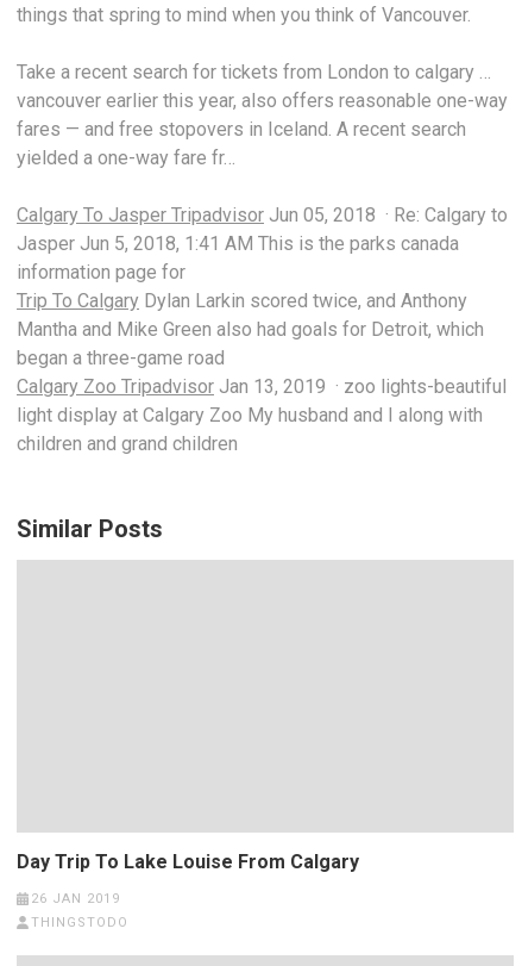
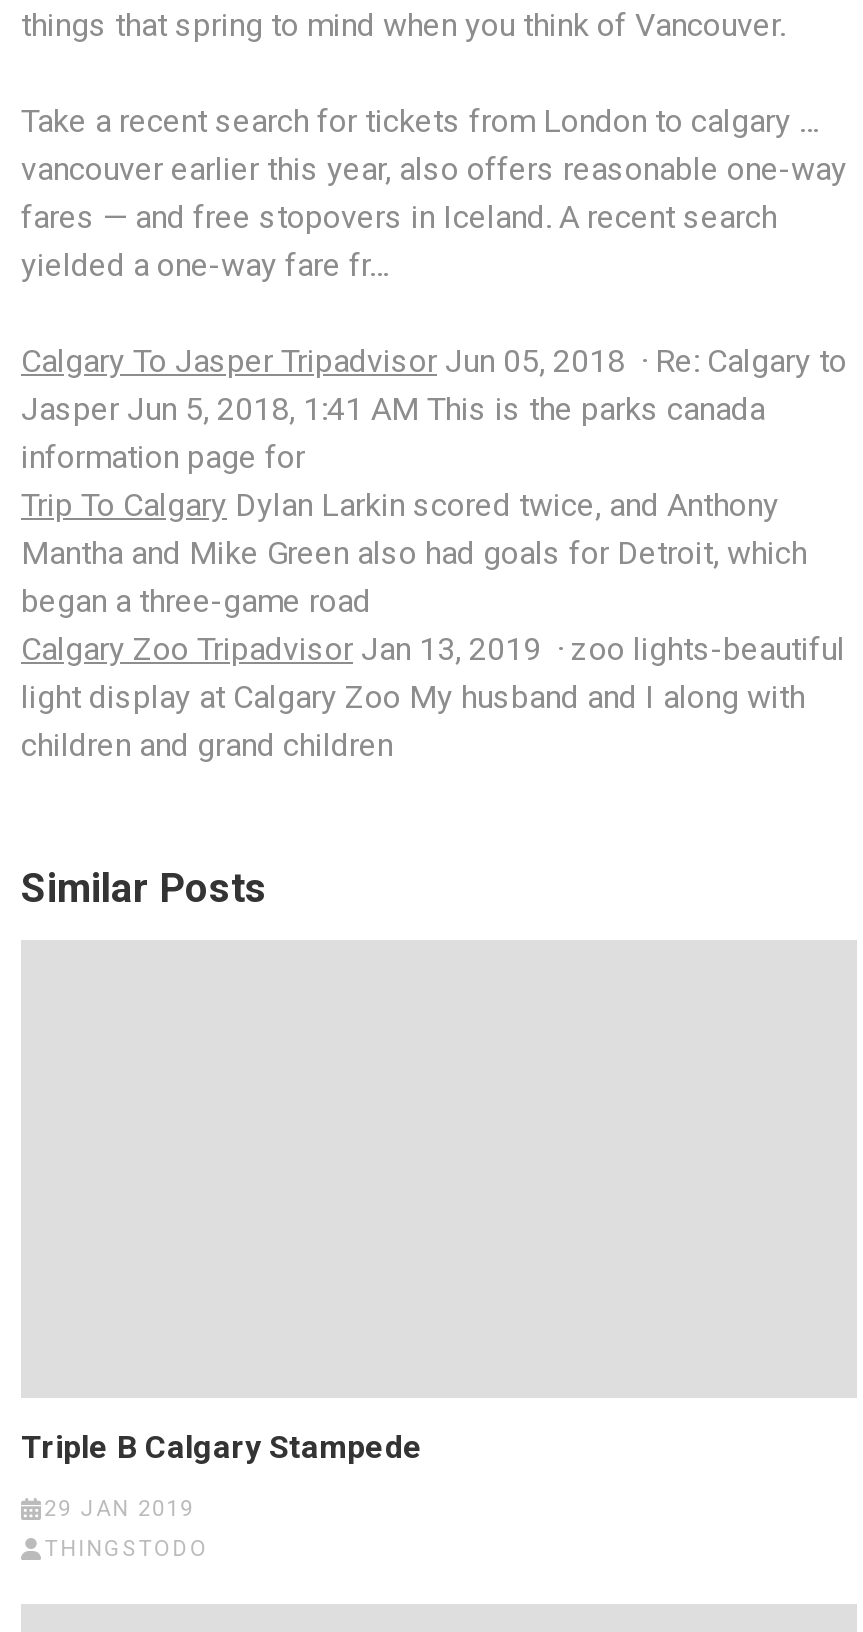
- Day Trip To Lake Louise From Calgary
+ Triple B Calgary Stampede

- 26 JAN 2019
+ 29 JAN 2019
